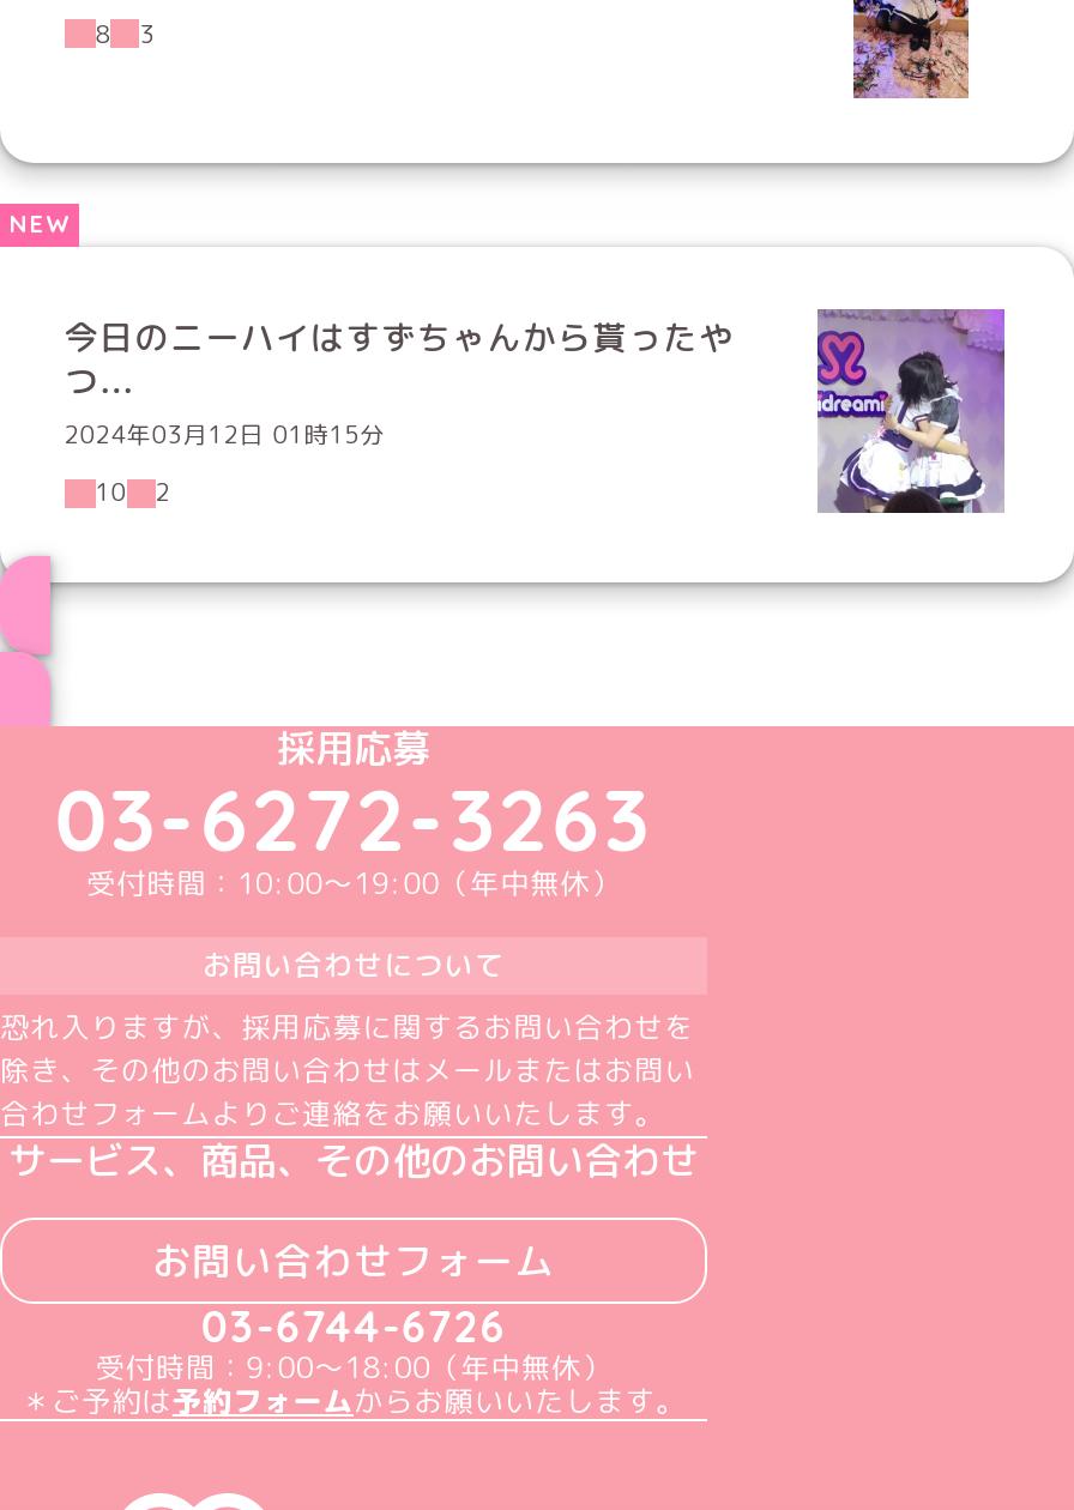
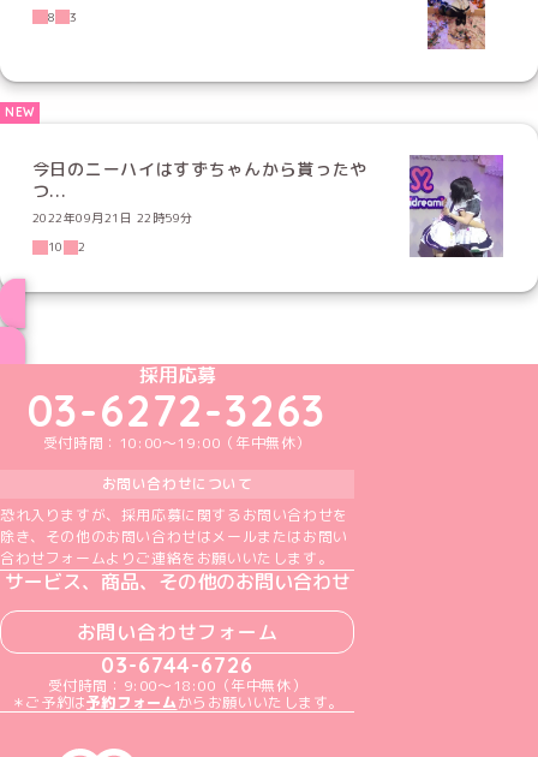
- 2024年03月12日 01時15分
+ 2022年09月21日 22時59分
